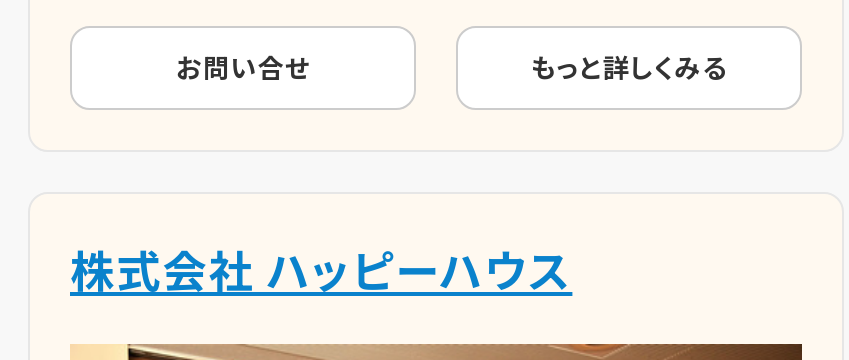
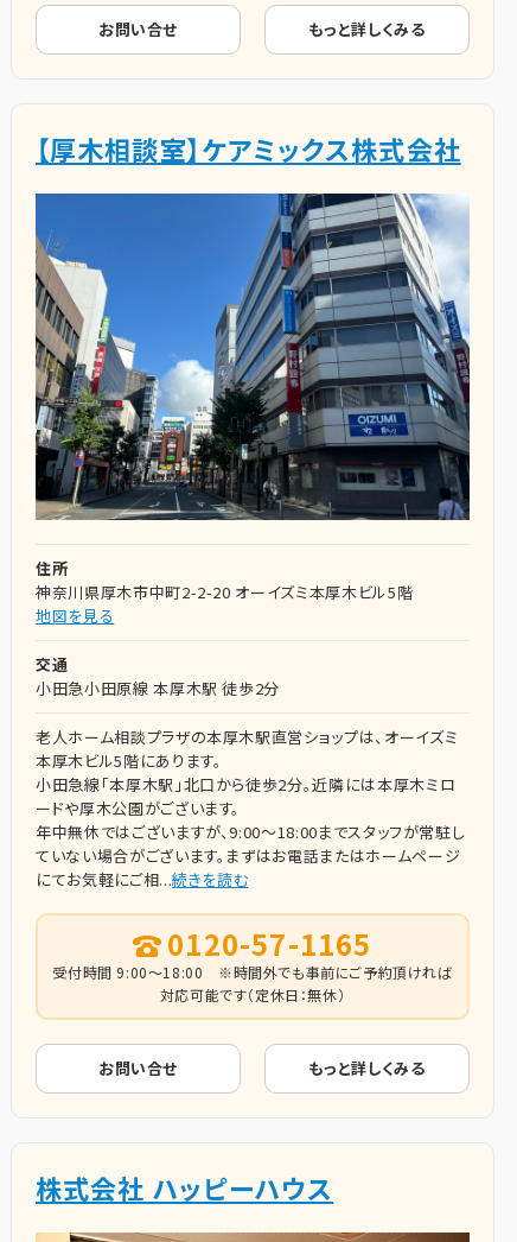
+ [image]
+ 住所
+ 神奈川県厚木市中町2-2-20 オーイズミ本厚木ビル5階
+ 地図を見る
+ 交通
+ 小田急小田原線 本厚木駅 徒歩2分
+ 老人ホーム相談プラザの本厚木駅直営ショップは、オーイズミ
+ 本厚木ビル5階にあります。
+ 小田急線「本厚木駅」北口から徒歩2分。近隣には本厚木ミロ
+ ードや厚木公園がございます。
+ 年中無休ではございますが、9:00～18:00までスタッフが常駐し
+ ていない場合がございます。まずはお電話またはホームページ
+ にてお気軽にご相...続きを読む
+ 0120-57-1165
+ 受付時間 9:00～18:00 ※時間外でも事前にご予約頂ければ
+ 対応可能です（定休日：無休）
+ お問い合せ
+ もっと詳しくみる

+ 【厚木相談室】ケアミックス株式会社
